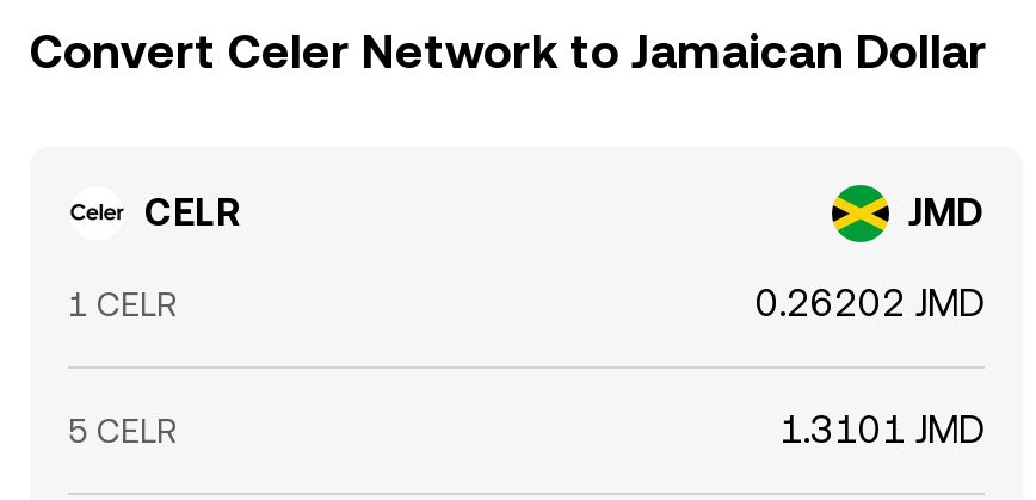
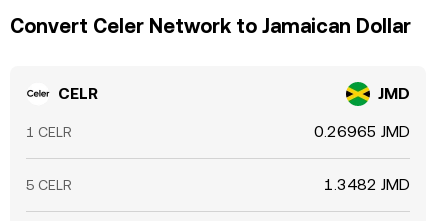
- 0.26202 JMD
+ 0.26965 JMD

- 1.3101 JMD
+ 1.3482 JMD
